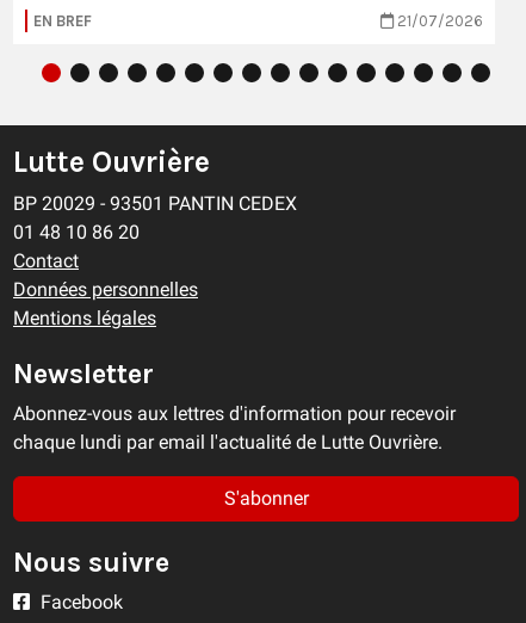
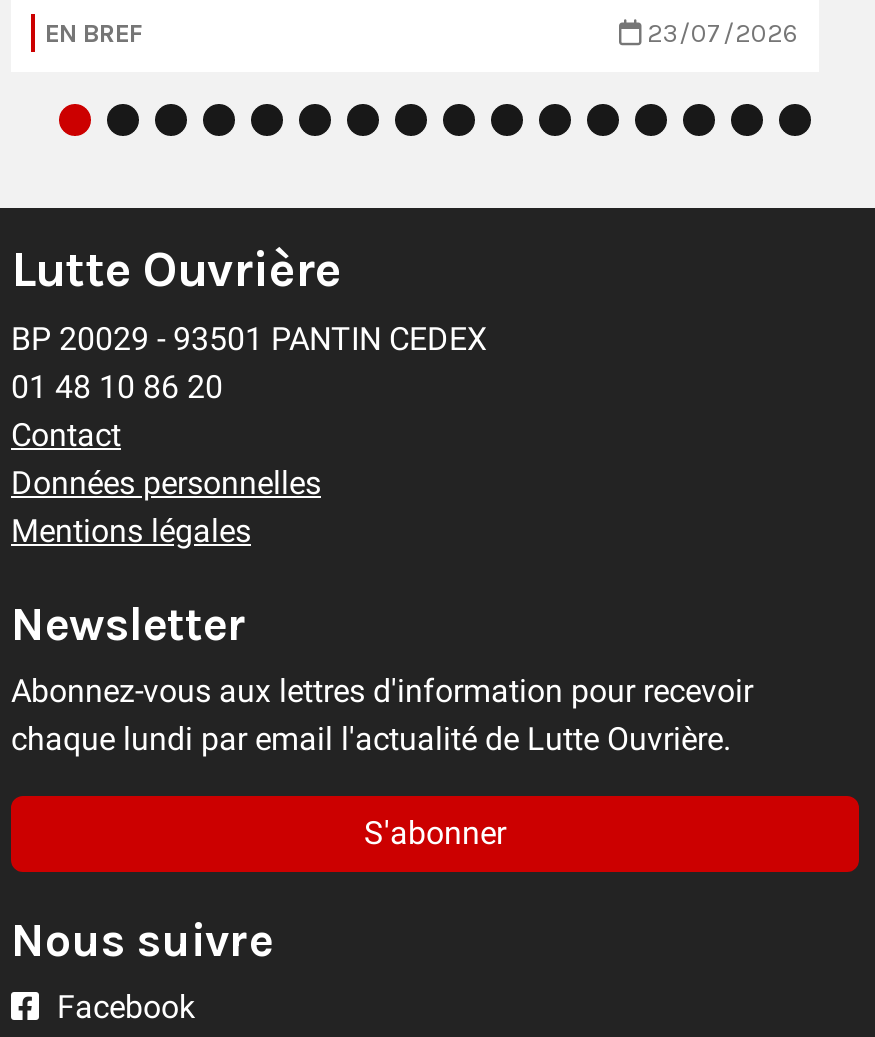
- 21/07/2026
+ 23/07/2026
